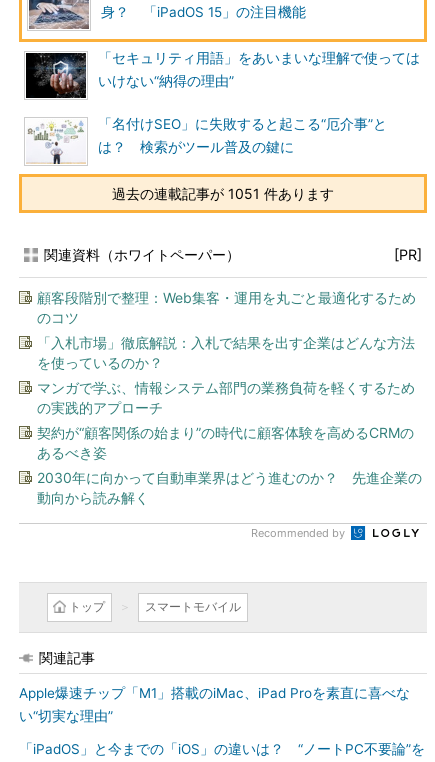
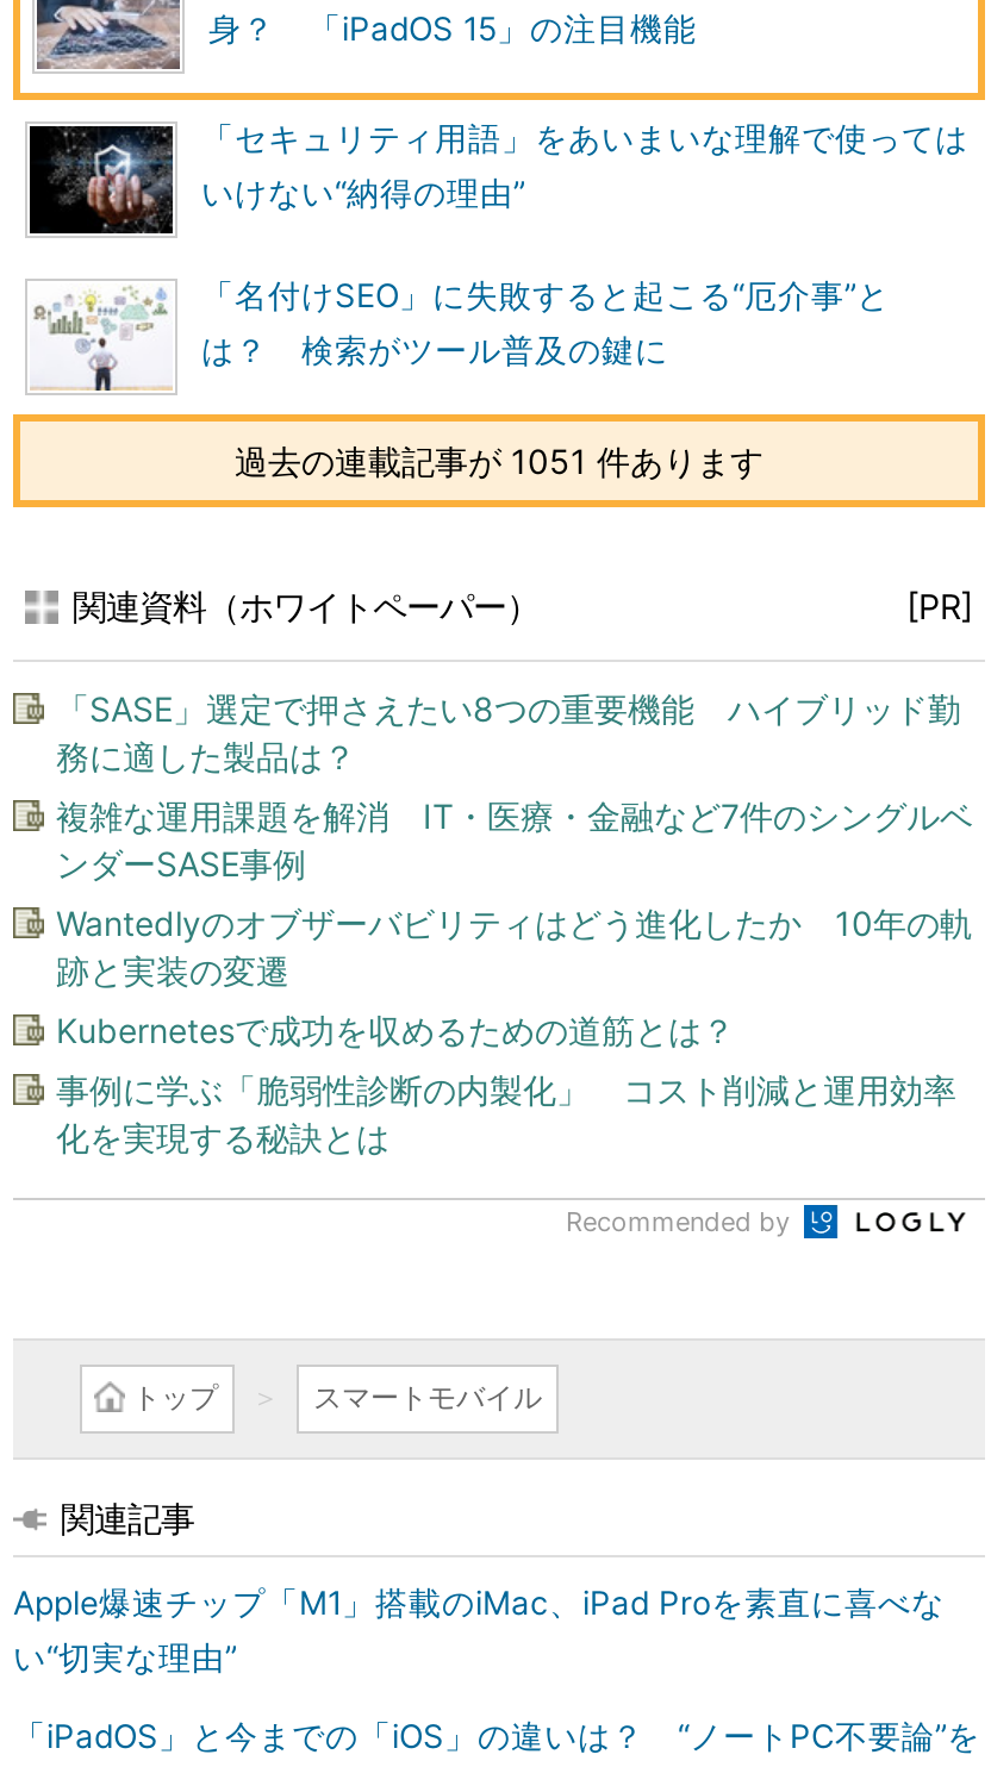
- 顧客段階別で整理：Web集客・運用を丸ごと最適化するため
- のコツ
+ 「SASE」選定で押さえたい8つの重要機能 ハイブリッド勤
+ 務に適した製品は？

- 「入札市場」徹底解説：入札で結果を出す企業はどんな方法
- を使っているのか？
+ 複雑な運用課題を解消 IT・医療・金融など7件のシングルベ
+ ンダーSASE事例

- マンガで学ぶ、情報システム部門の業務負荷を軽くするため
- の実践的アプローチ
+ Wantedlyのオブザーバビリティはどう進化したか 10年の軌
+ 跡と実装の変遷

- 契約が“顧客関係の始まり”の時代に顧客体験を高めるCRMの
- あるべき姿
+ Kubernetesで成功を収めるための道筋とは？

- 2030年に向かって自動車業界はどう進むのか？ 先進企業の
- 動向から読み解く
+ 事例に学ぶ「脆弱性診断の内製化」 コスト削減と運用効率
+ 化を実現する秘訣とは
